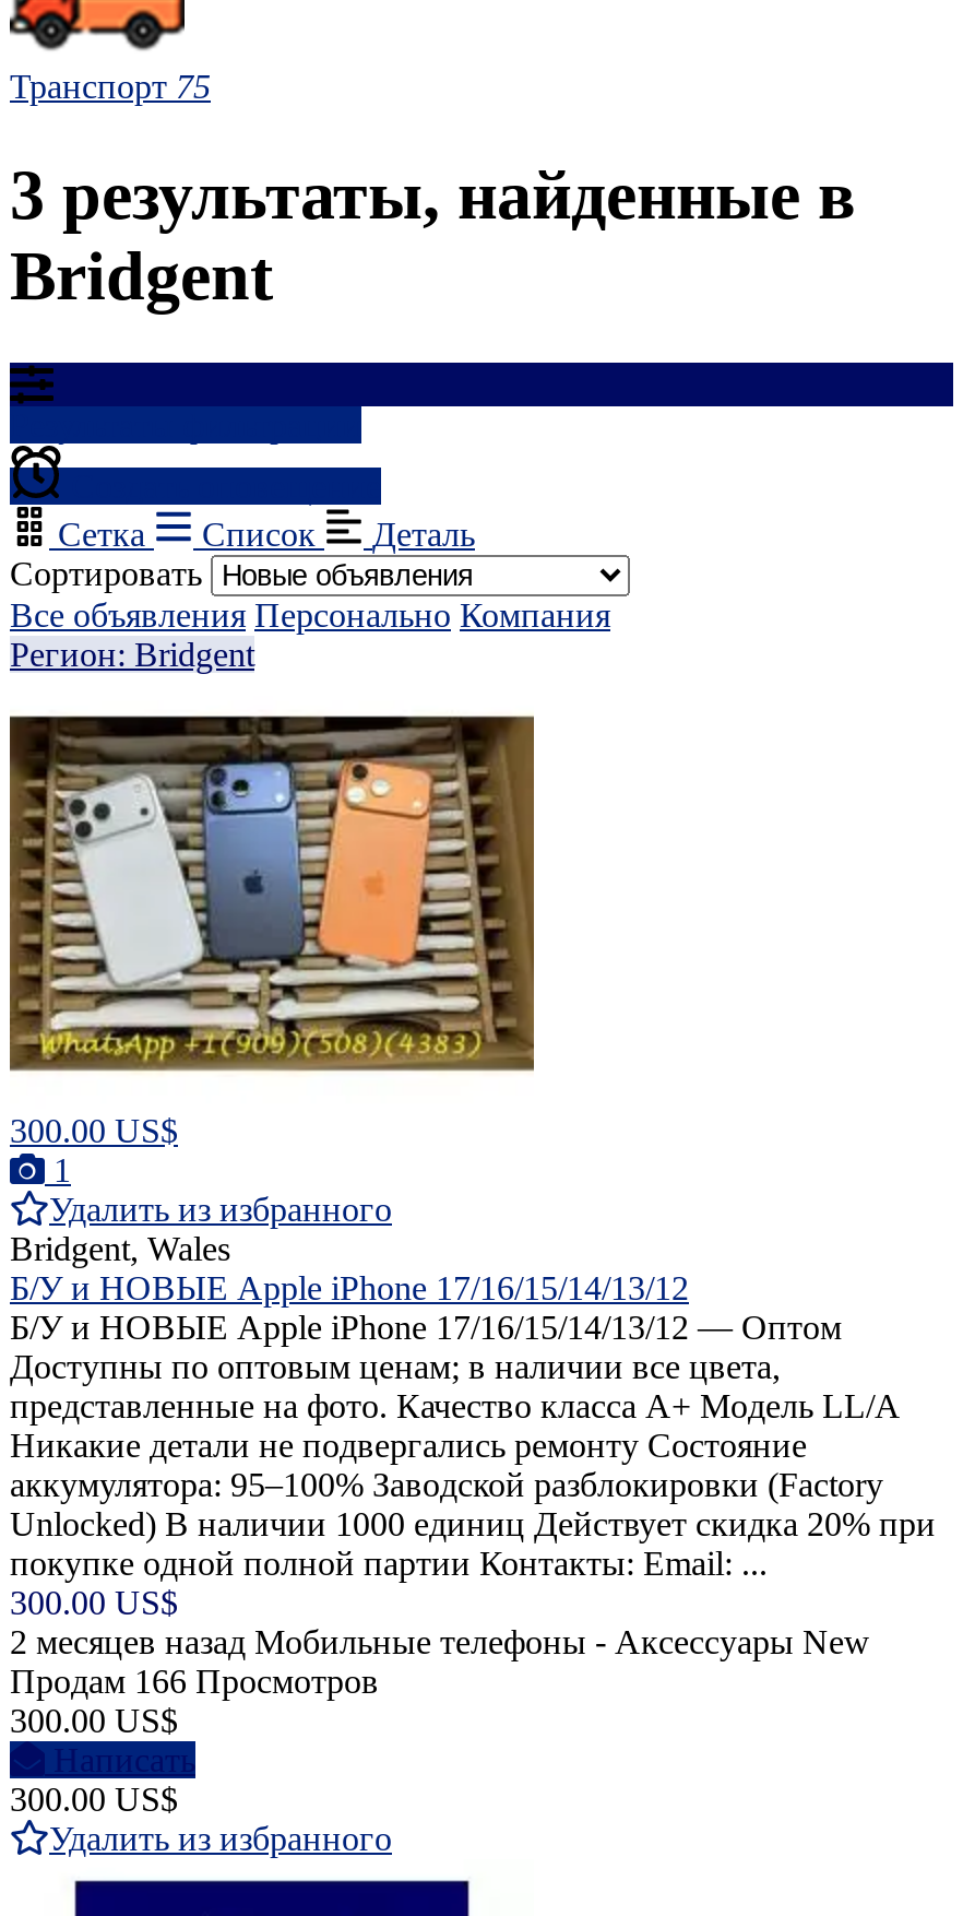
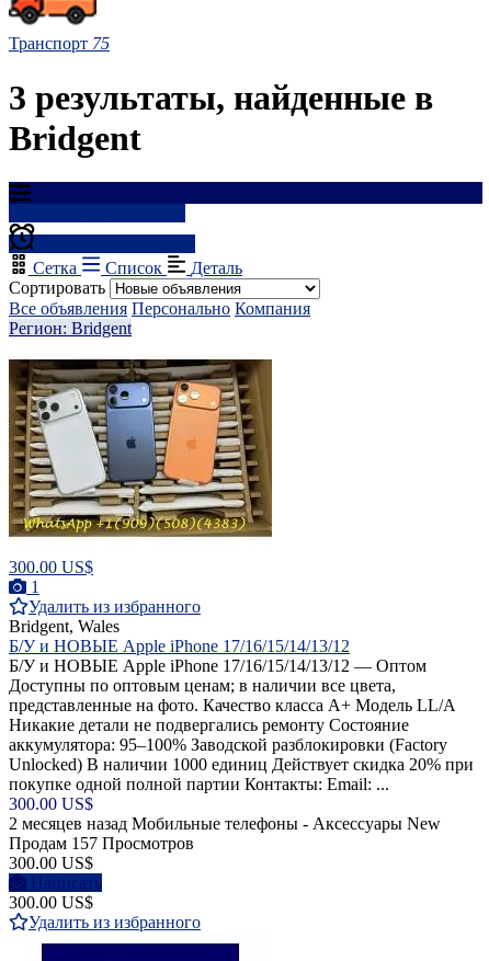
- Продам 166 Просмотров
+ Продам 157 Просмотров
